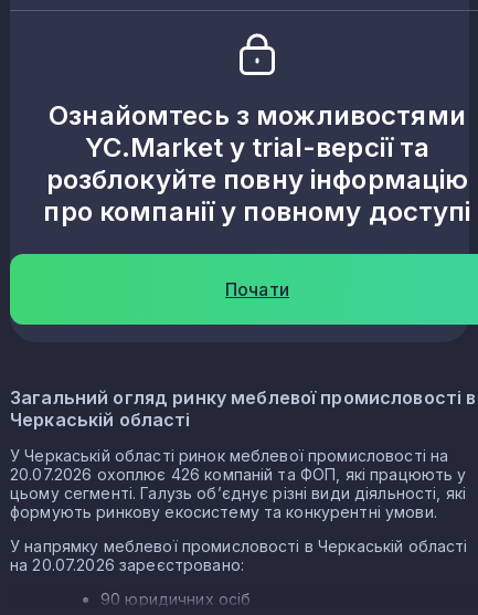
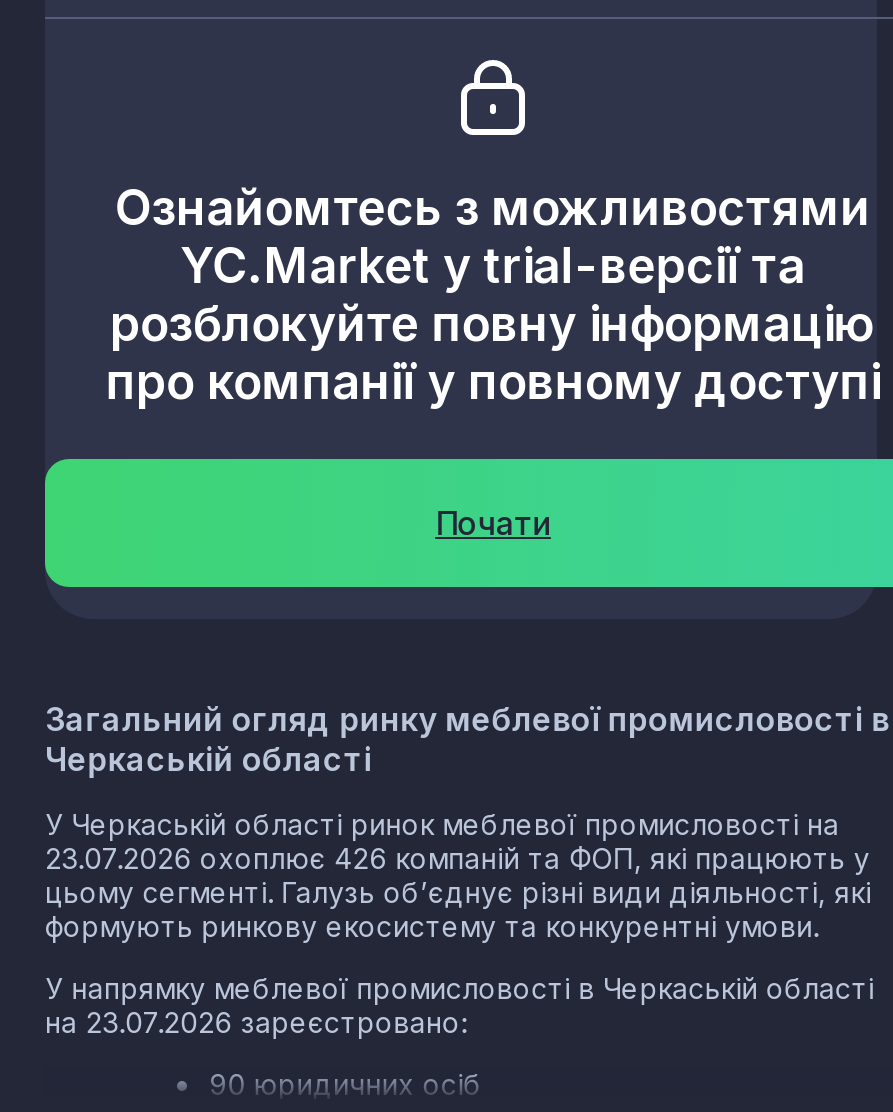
- 20.07.2026 охоплює 426 компаній та ФОП, які працюють у
+ 23.07.2026 охоплює 426 компаній та ФОП, які працюють у

- на 20.07.2026 зареєстровано:
+ на 23.07.2026 зареєстровано:
